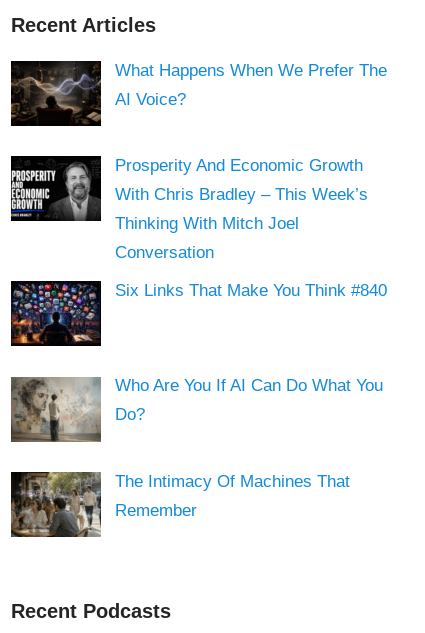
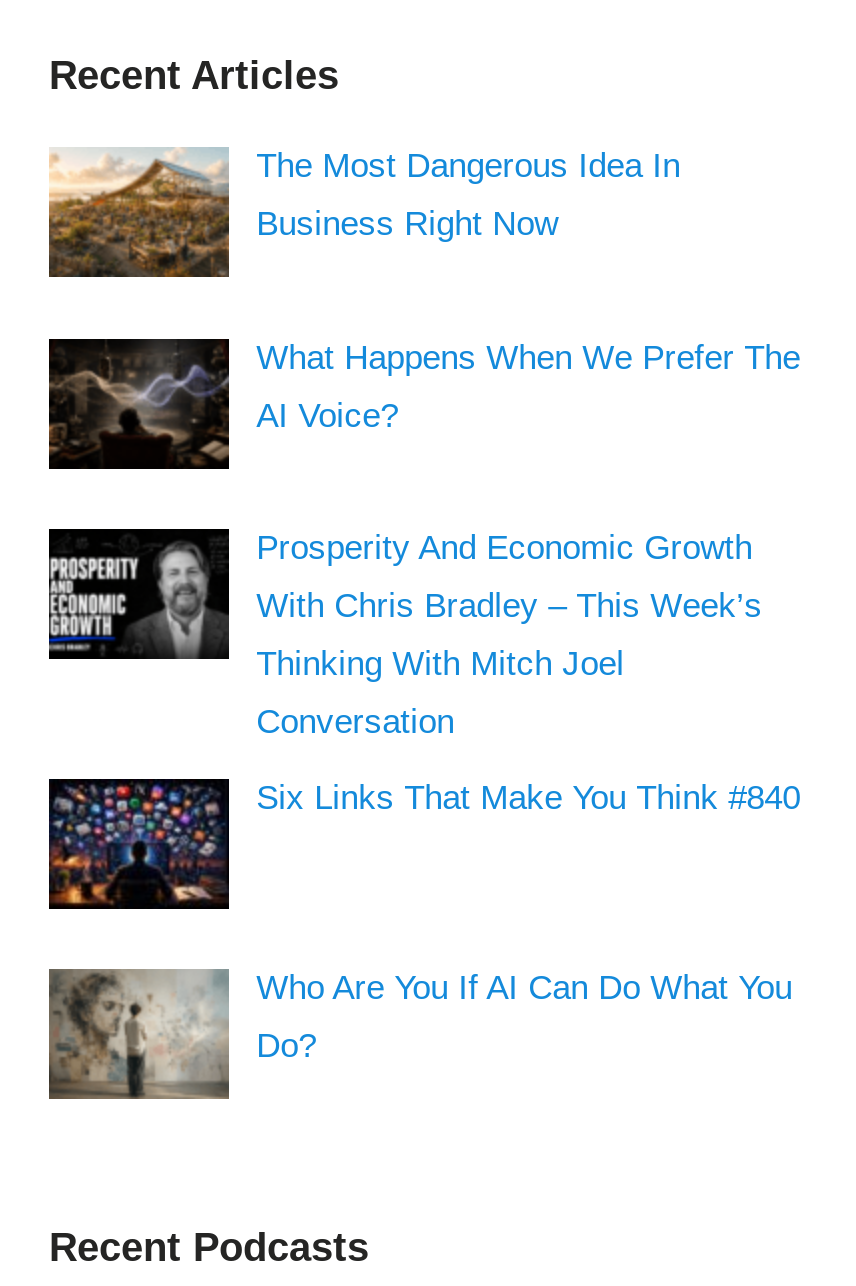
+ [image]
+ The Most Dangerous Idea In
+ Business Right Now

moved down: [image] | What Happens When We Prefer The | AI Voice? | ... | Who Are You If AI Can Do What You | Do?

- [image]
- The Intimacy Of Machines That
- Remember
